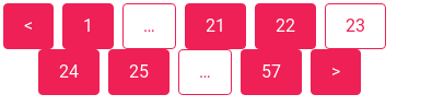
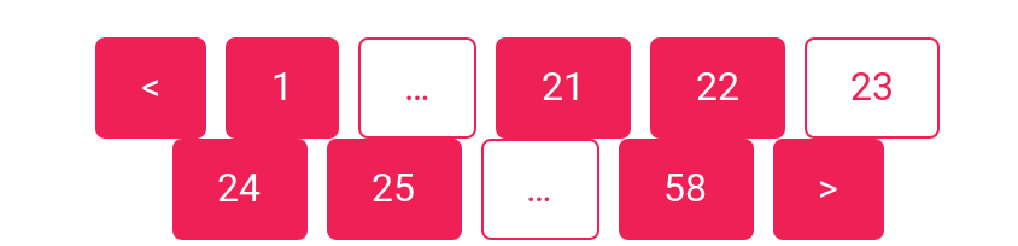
- 57
+ 58
